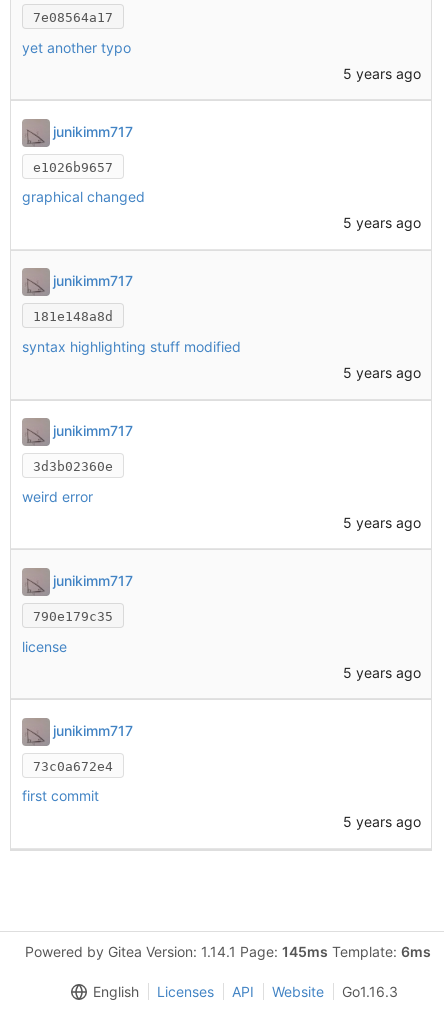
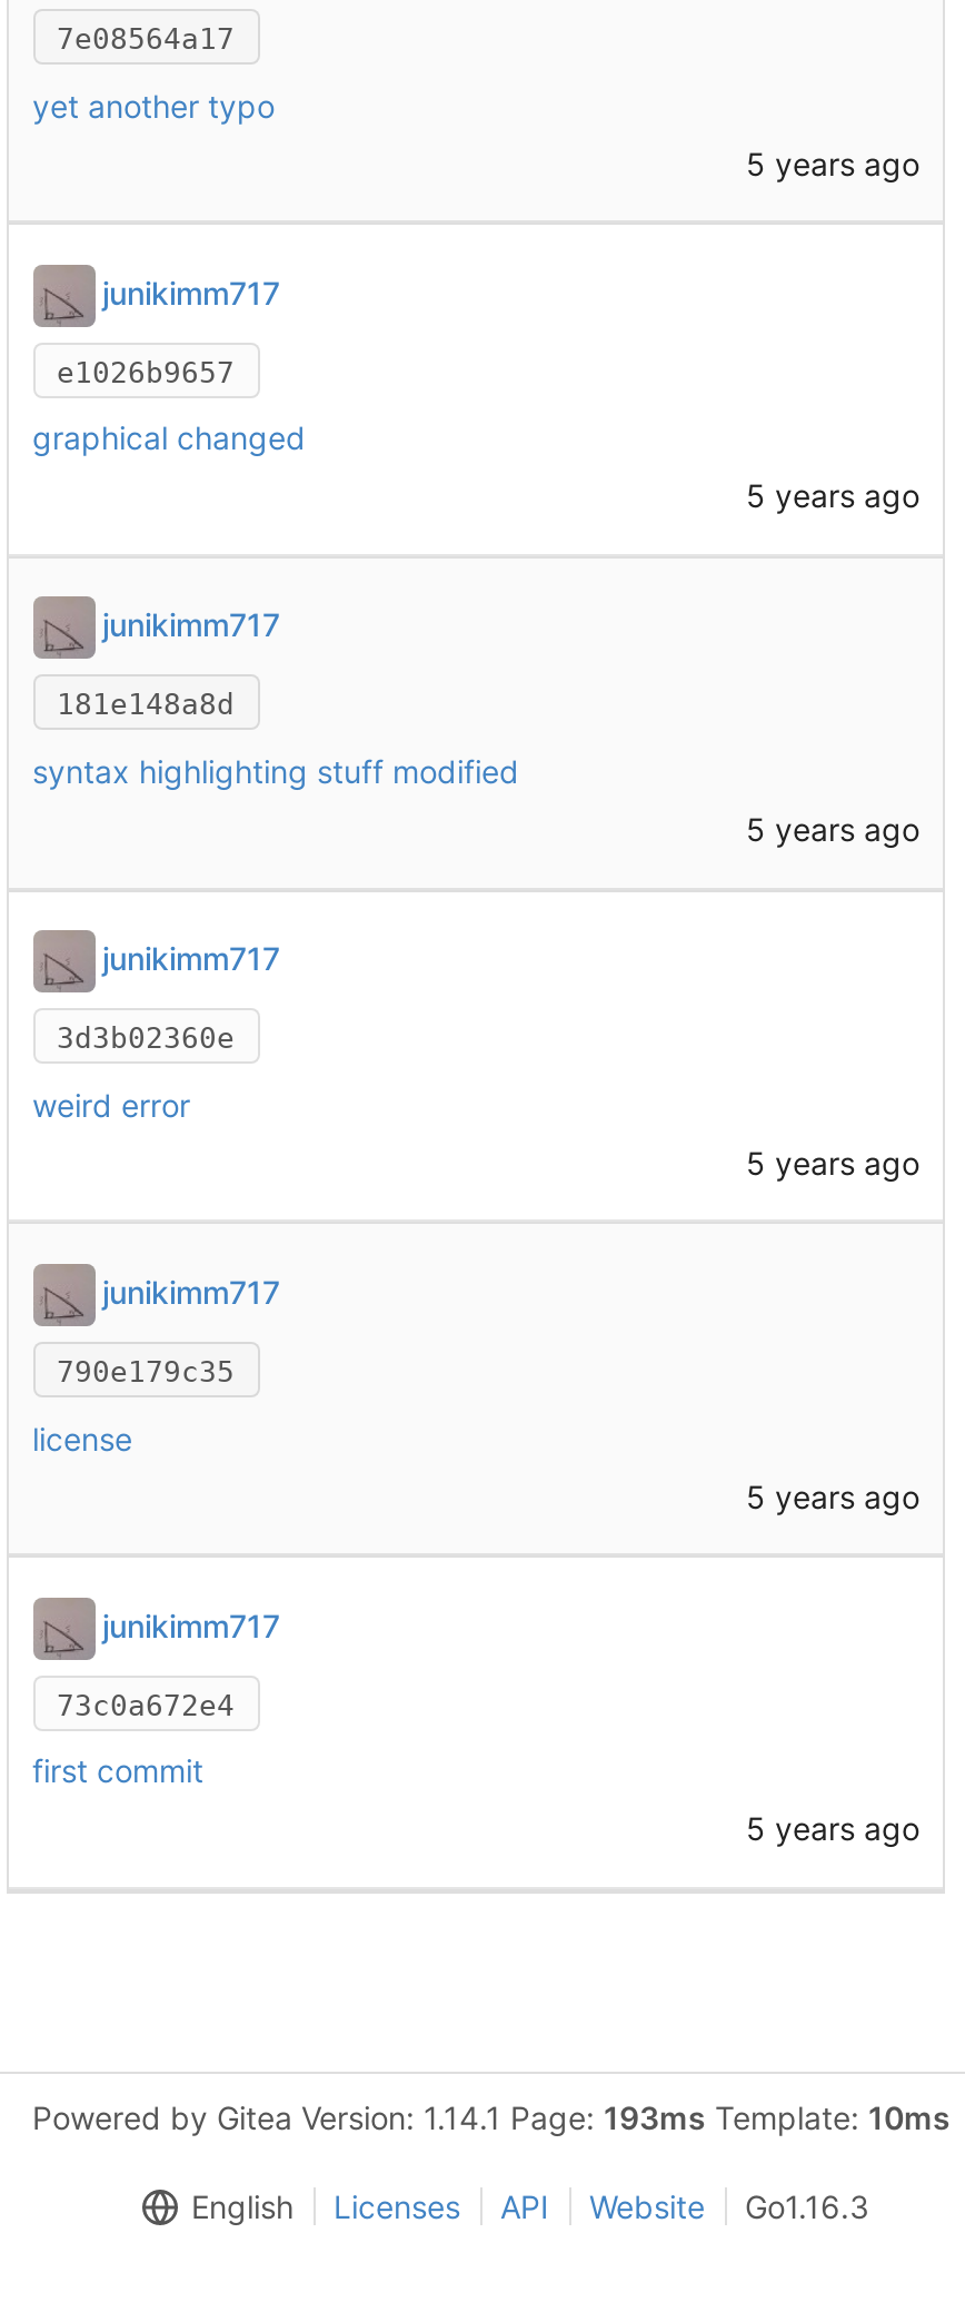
- Powered by Gitea Version: 1.14.1 Page: 145ms Template: 6ms
+ Powered by Gitea Version: 1.14.1 Page: 193ms Template: 10ms
